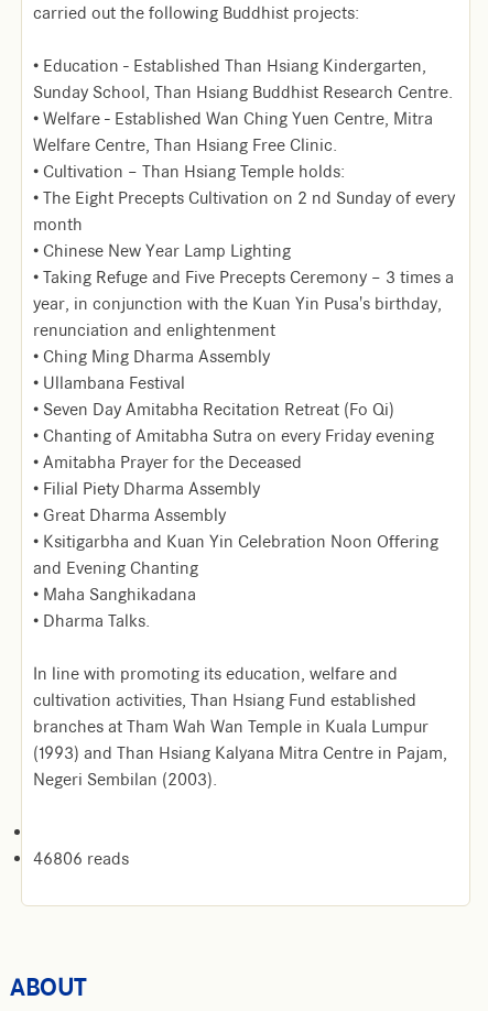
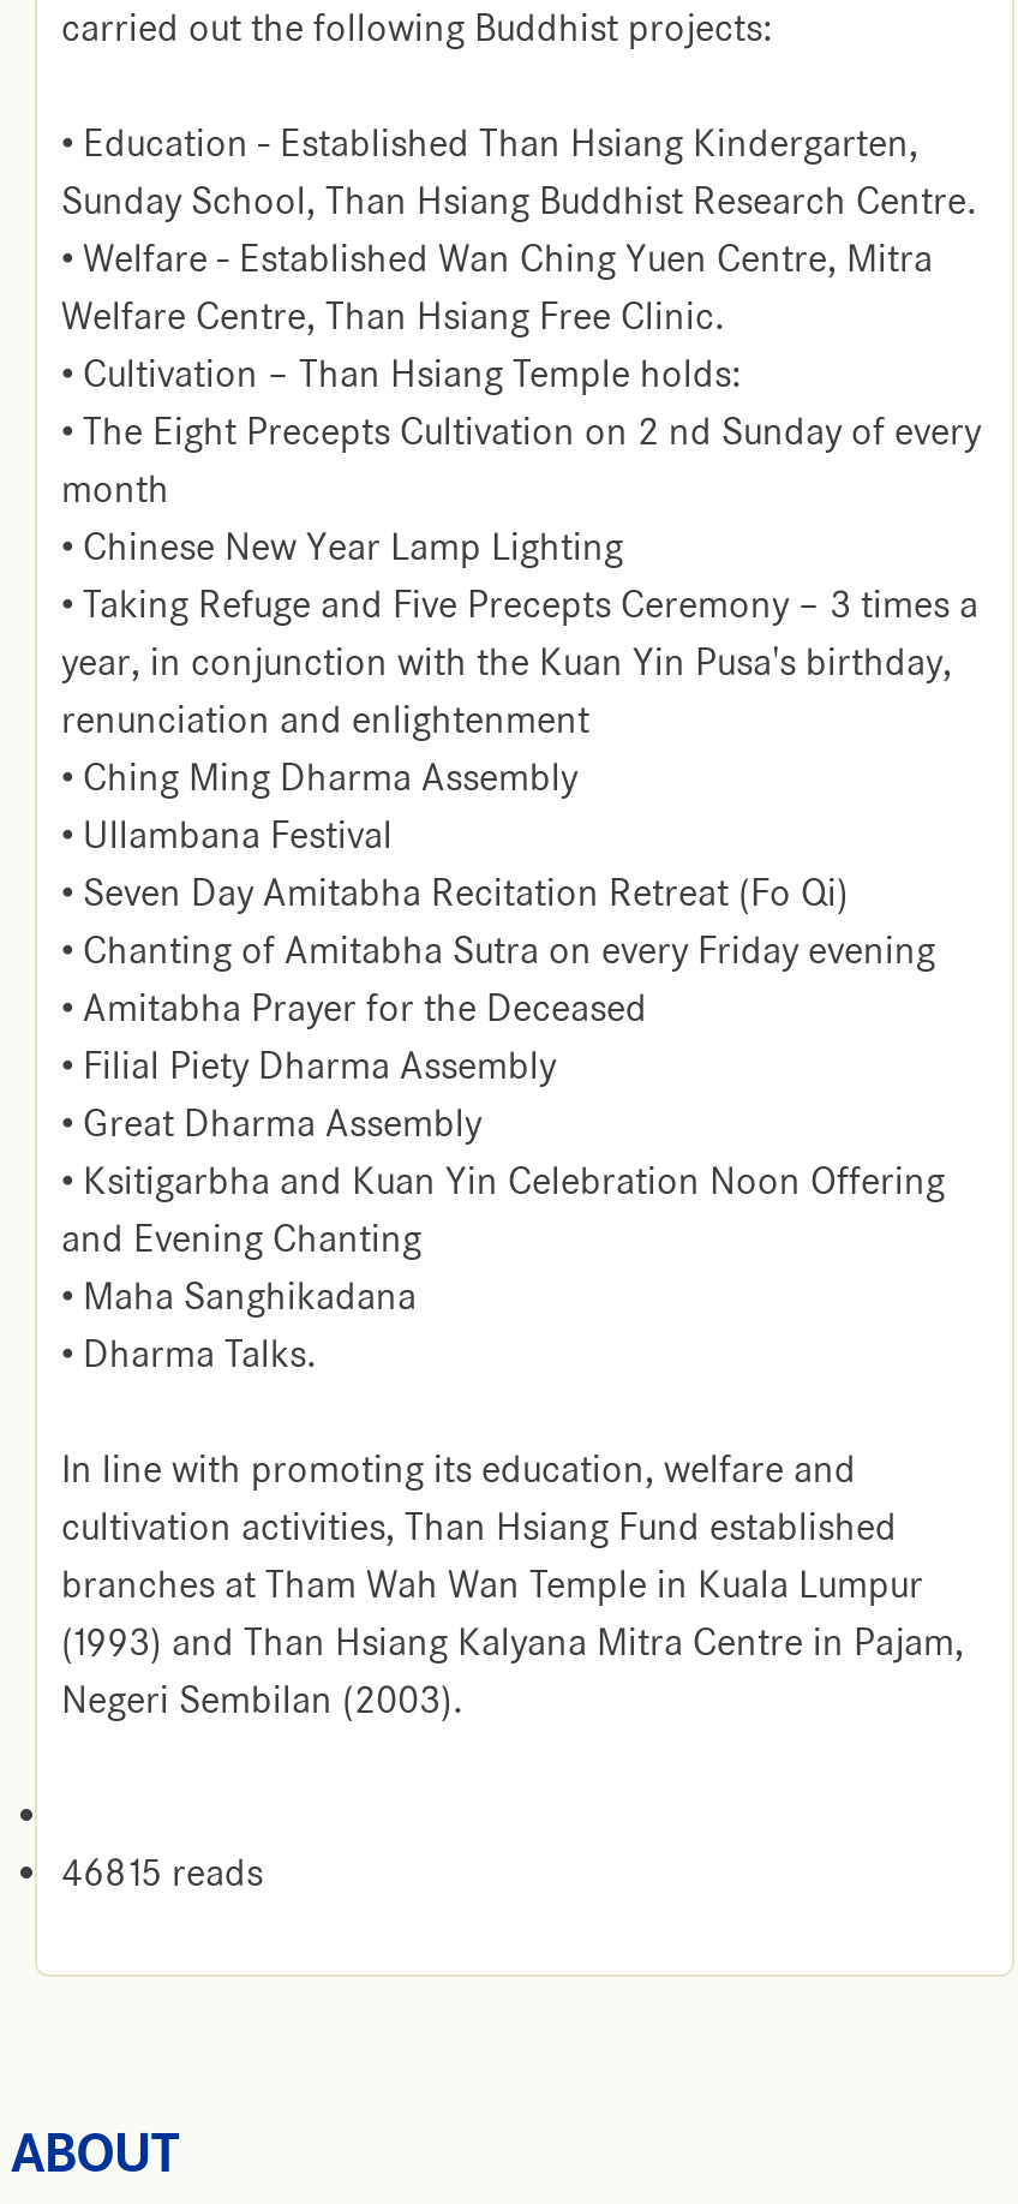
- 46806 reads
+ 46815 reads
